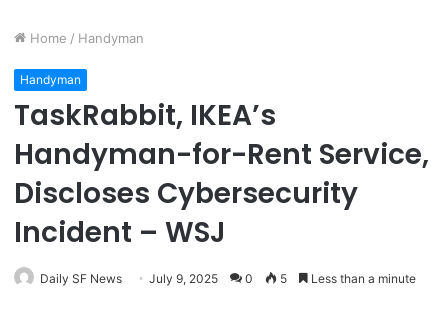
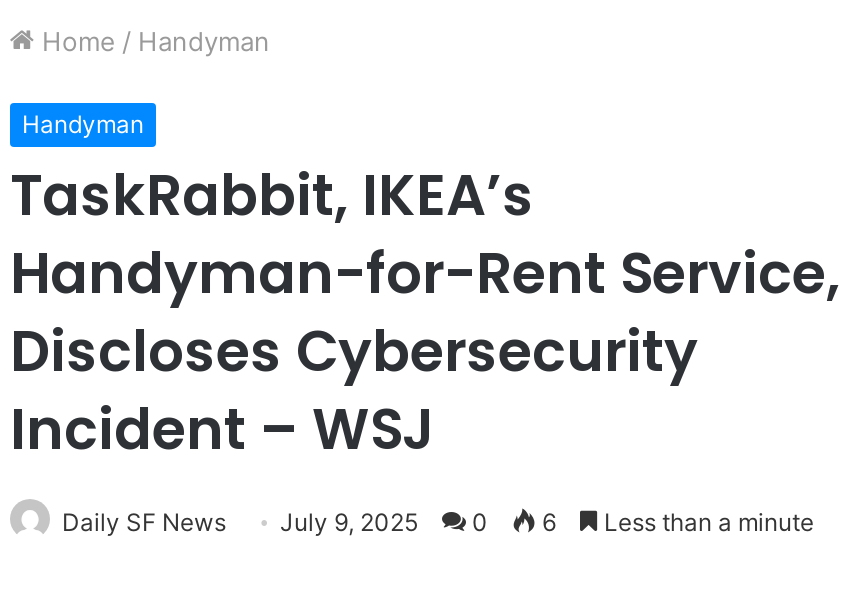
- Daily SF News July 9, 2025 0 5 Less than a minute
+ Daily SF News July 9, 2025 0 6 Less than a minute
